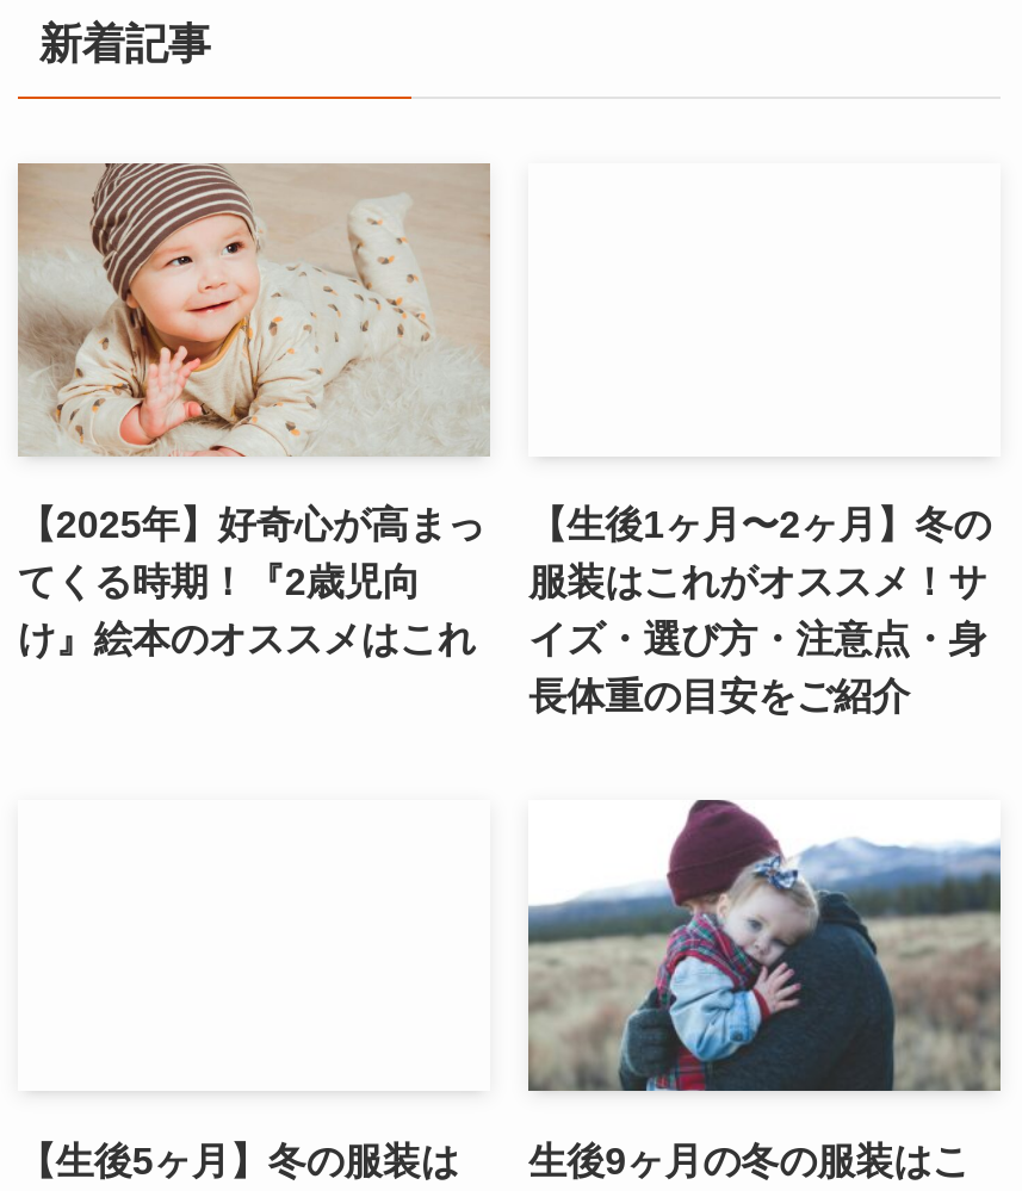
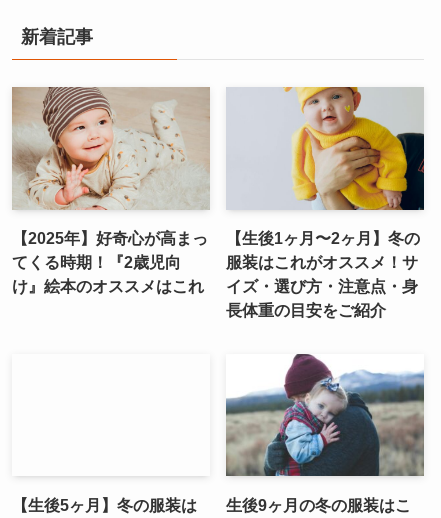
+ [image]
